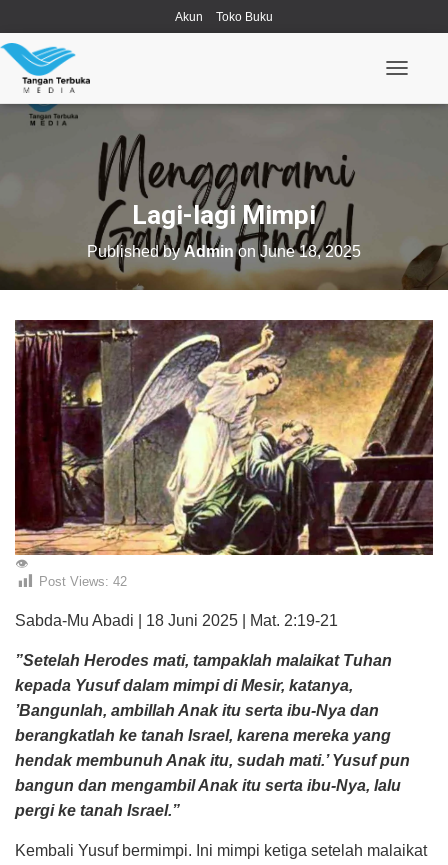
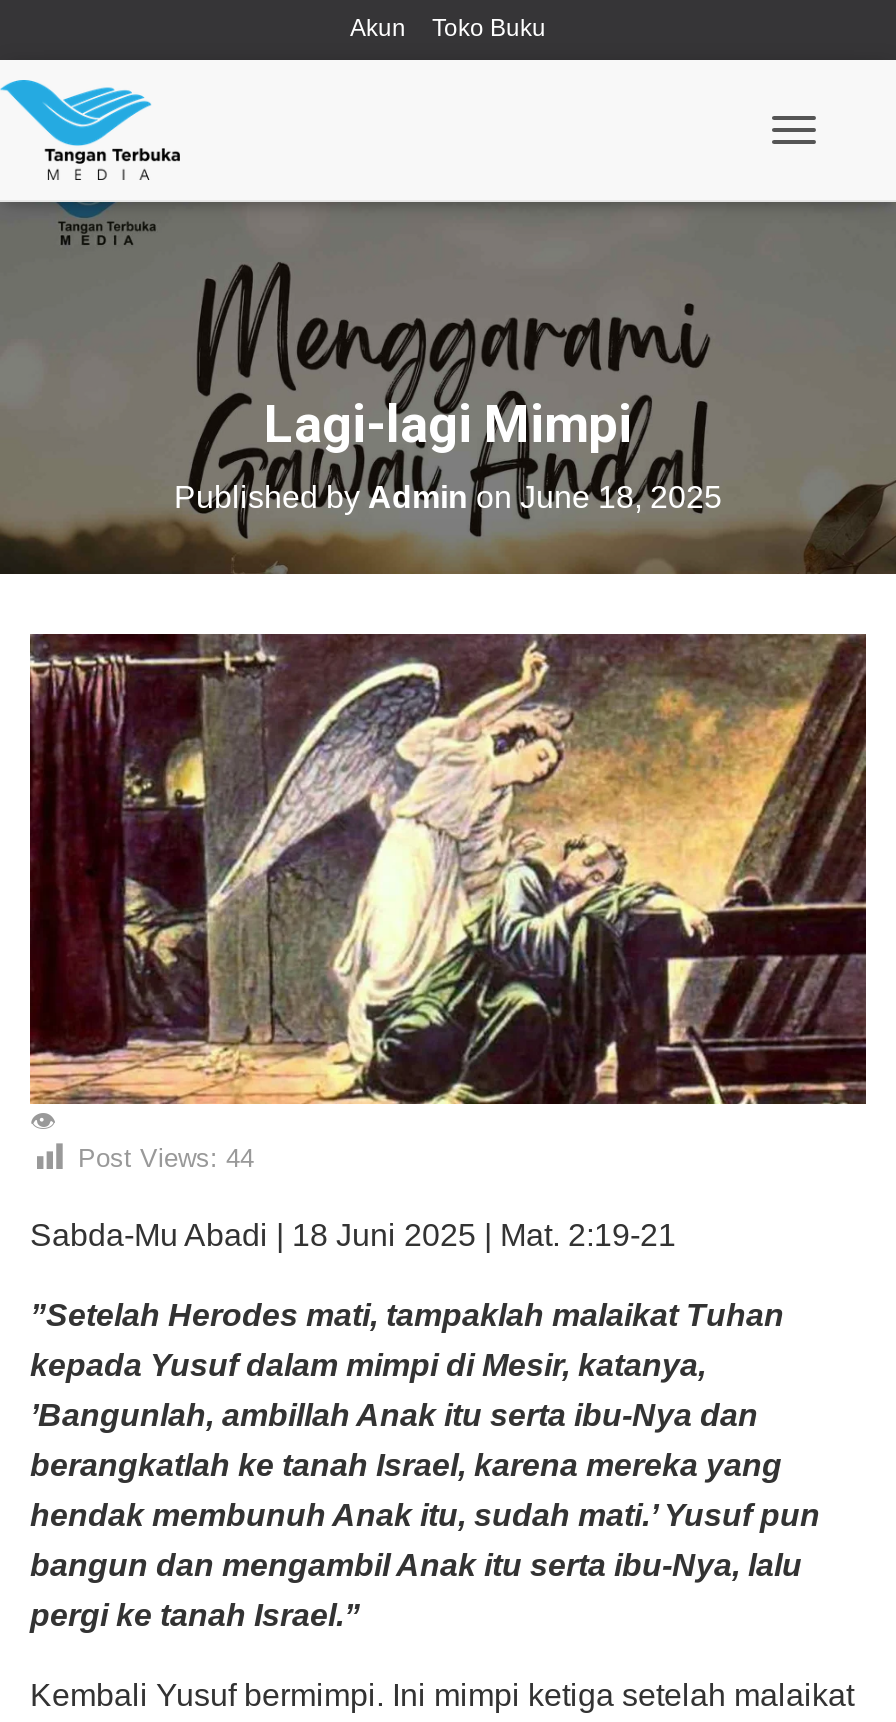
- Post Views: 42
+ Post Views: 44
